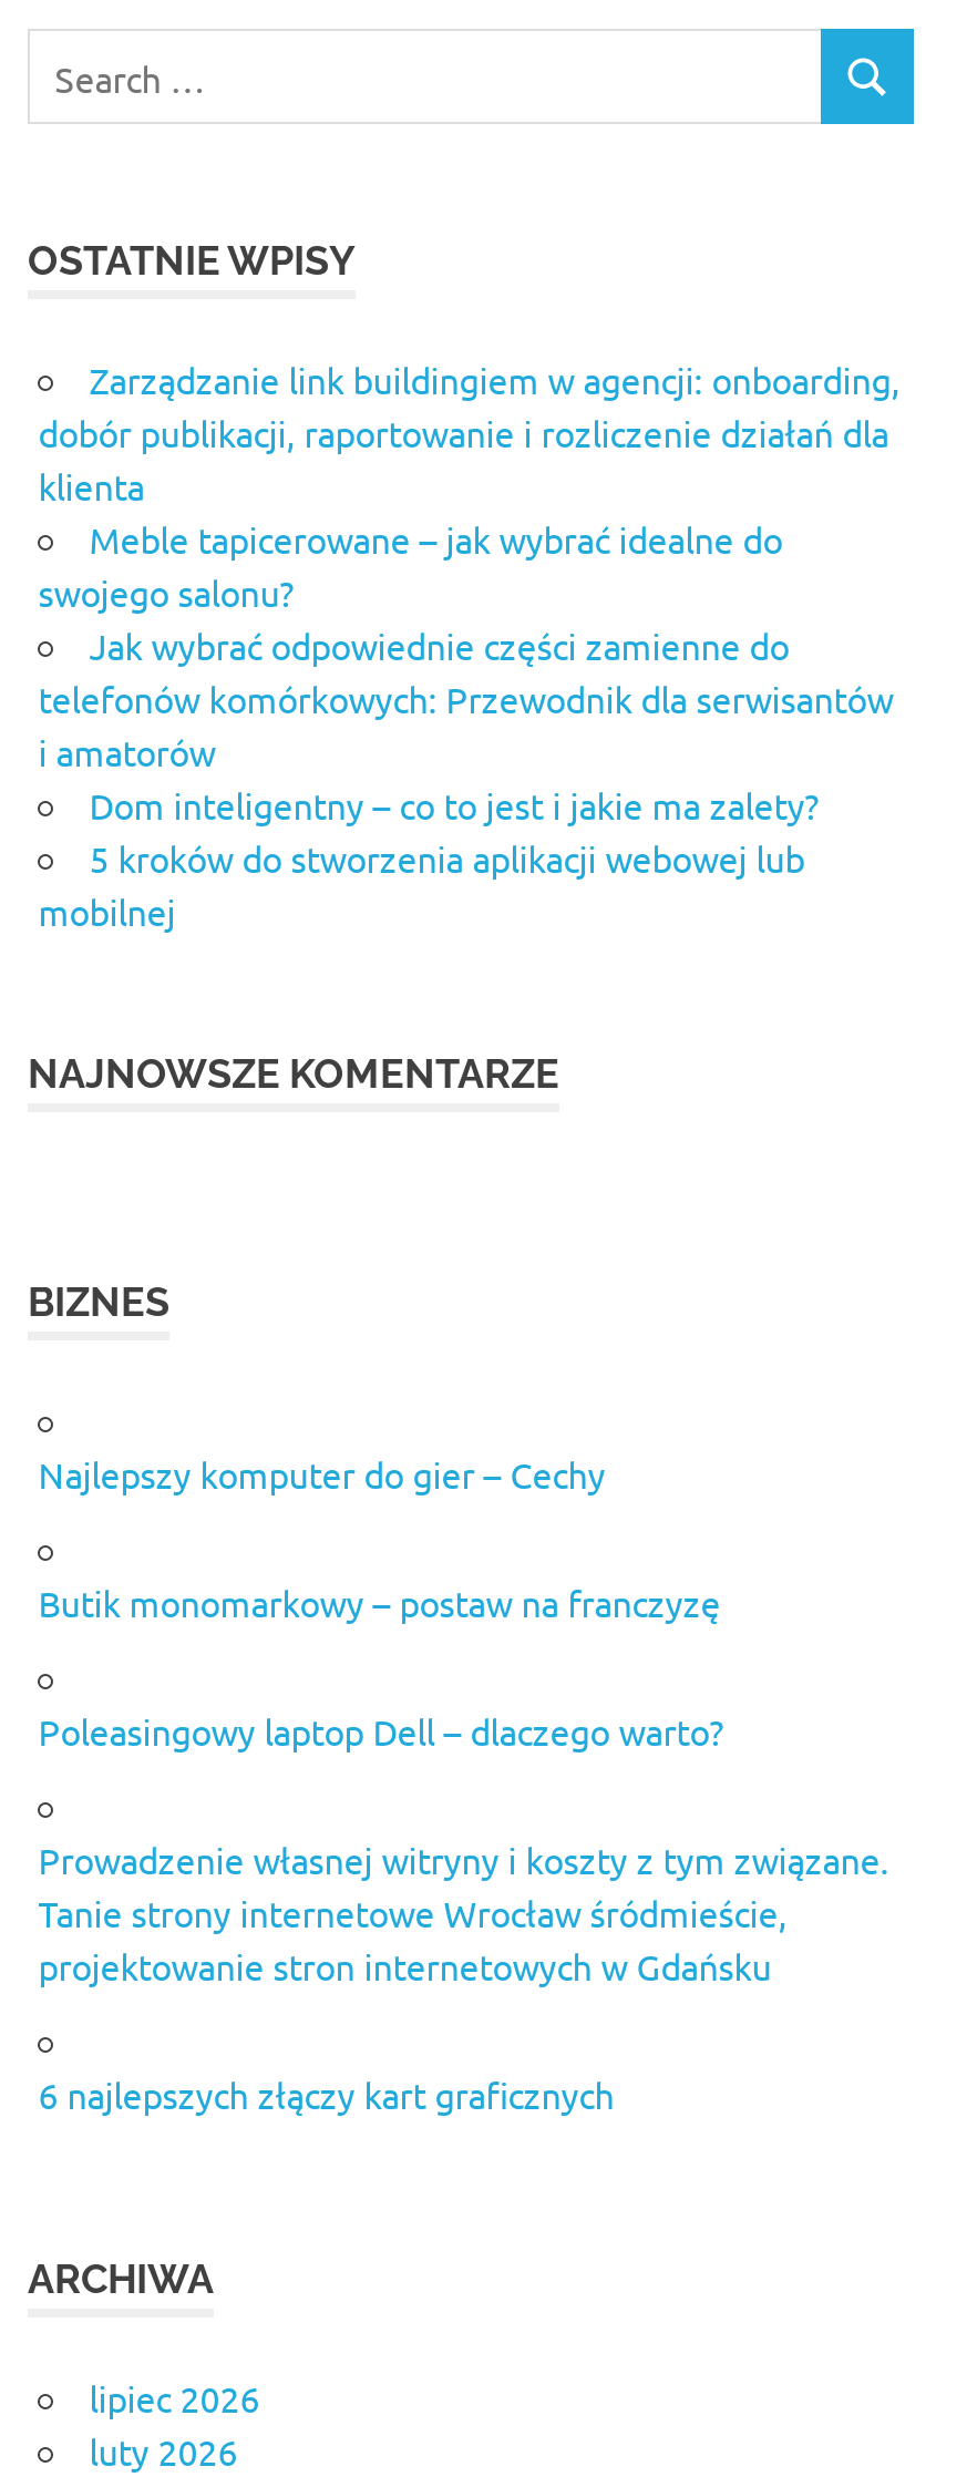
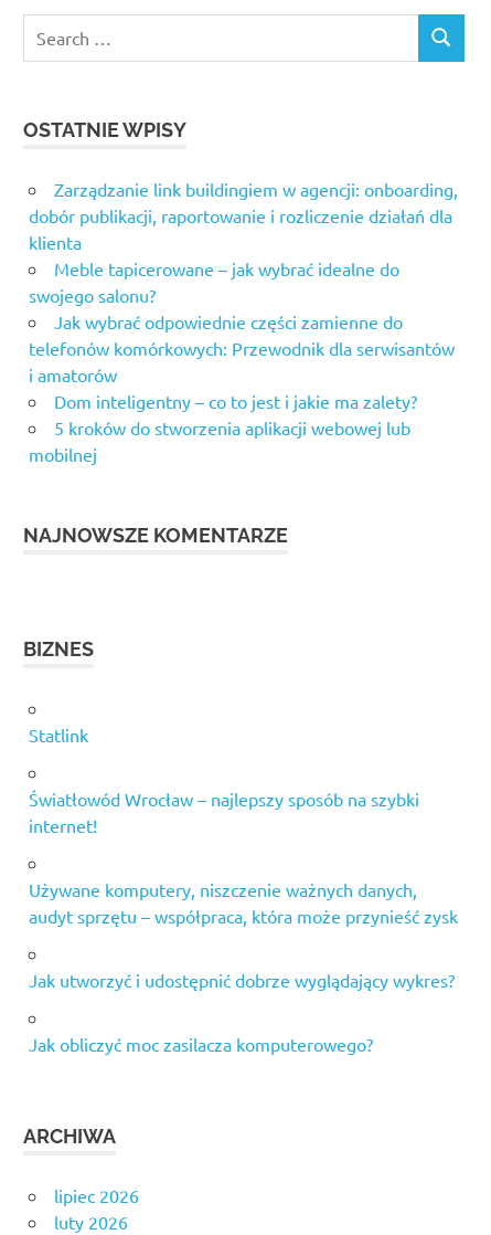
- Najlepszy komputer do gier – Cechy
+ Statlink

- Butik monomarkowy – postaw na franczyzę
+ Światłowód Wrocław – najlepszy sposób na szybki
+ internet!

- Poleasingowy laptop Dell – dlaczego warto?
+ Używane komputery, niszczenie ważnych danych,
+ audyt sprzętu – współpraca, która może przynieść zysk

- Prowadzenie własnej witryny i koszty z tym związane.
- Tanie strony internetowe Wrocław śródmieście,
- projektowanie stron internetowych w Gdańsku
+ Jak utworzyć i udostępnić dobrze wyglądający wykres?

- 6 najlepszych złączy kart graficznych
+ Jak obliczyć moc zasilacza komputerowego?
